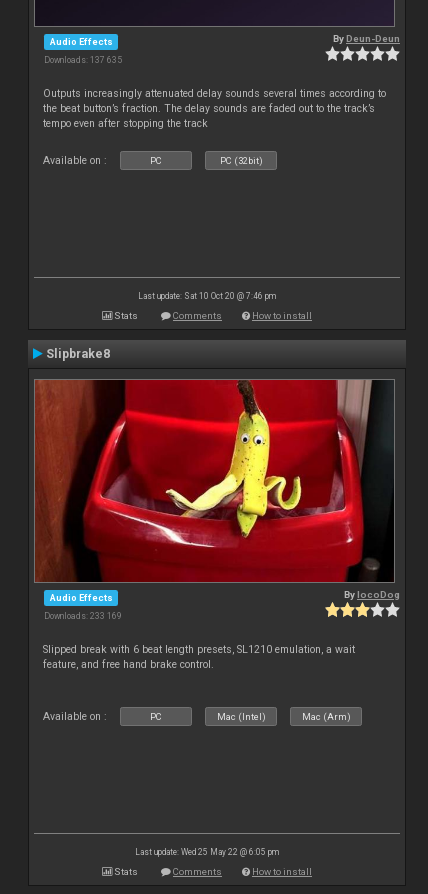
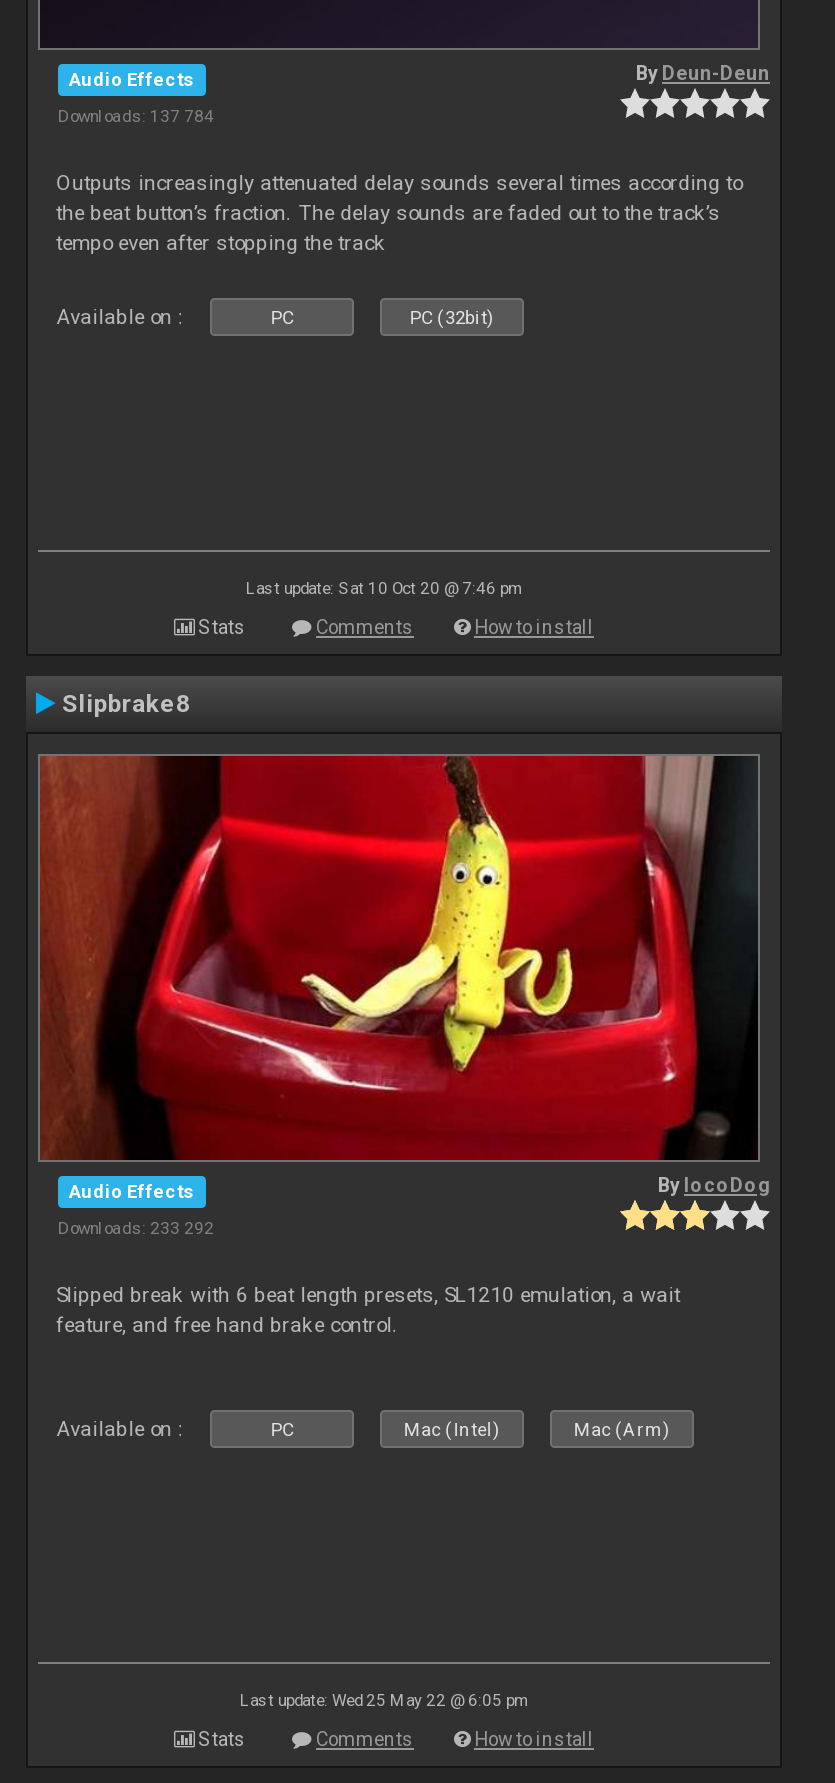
- Downloads: 137 635
+ Downloads: 137 784

- Downloads: 233 169
+ Downloads: 233 292
